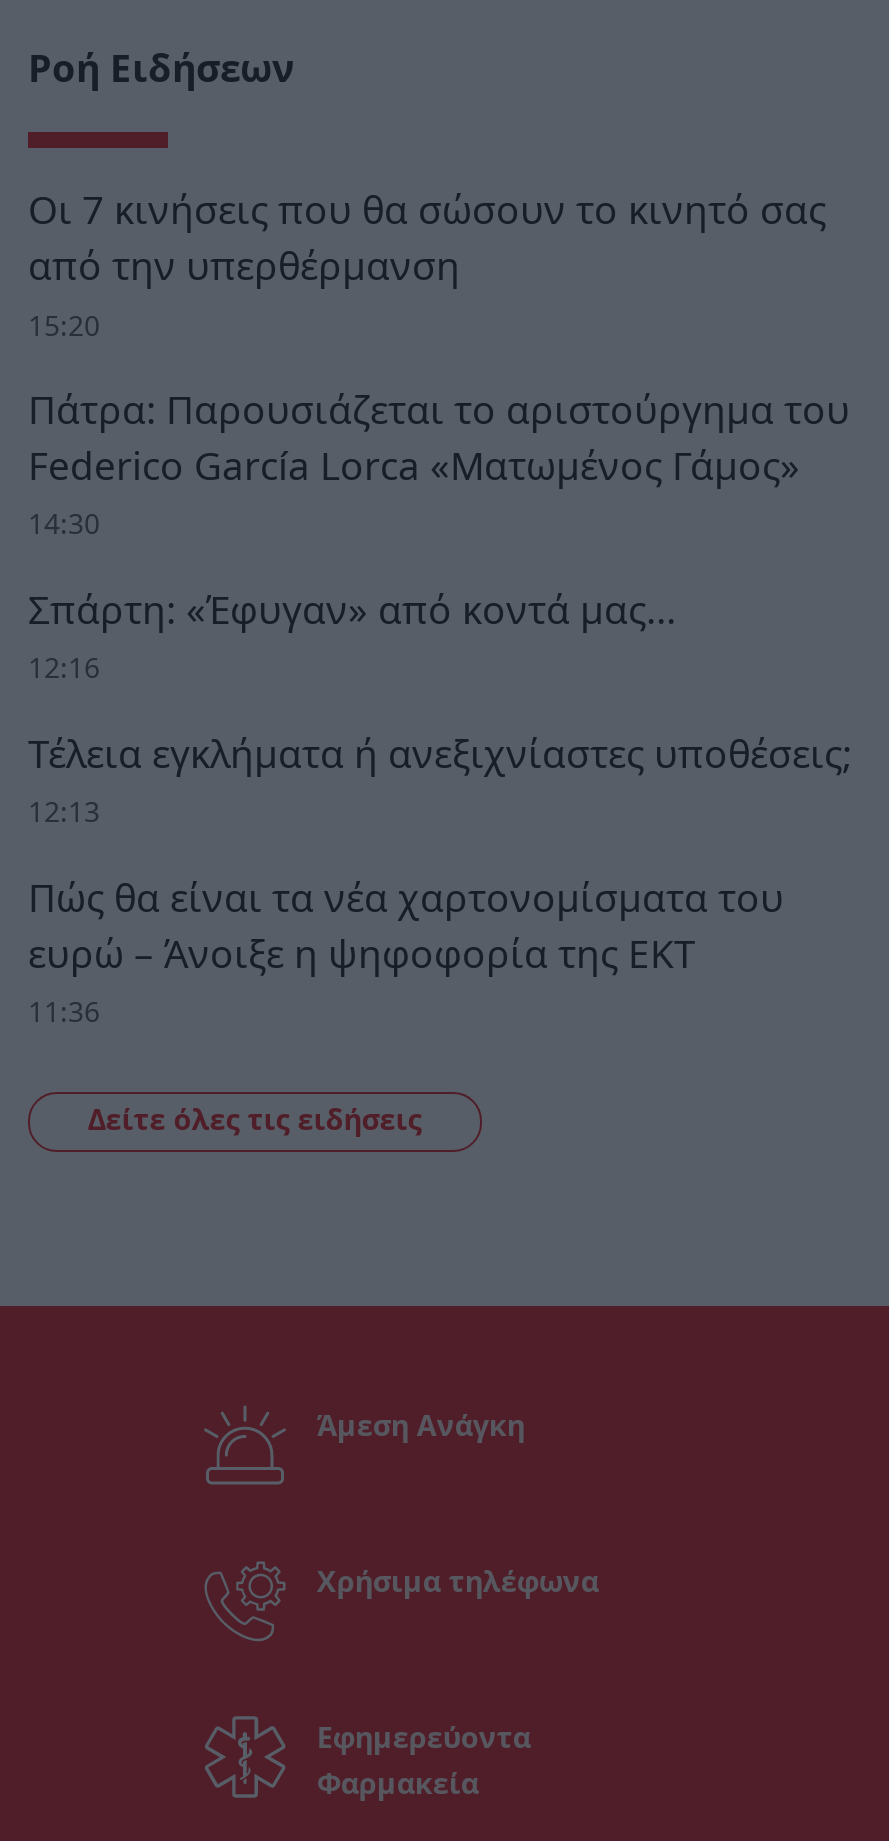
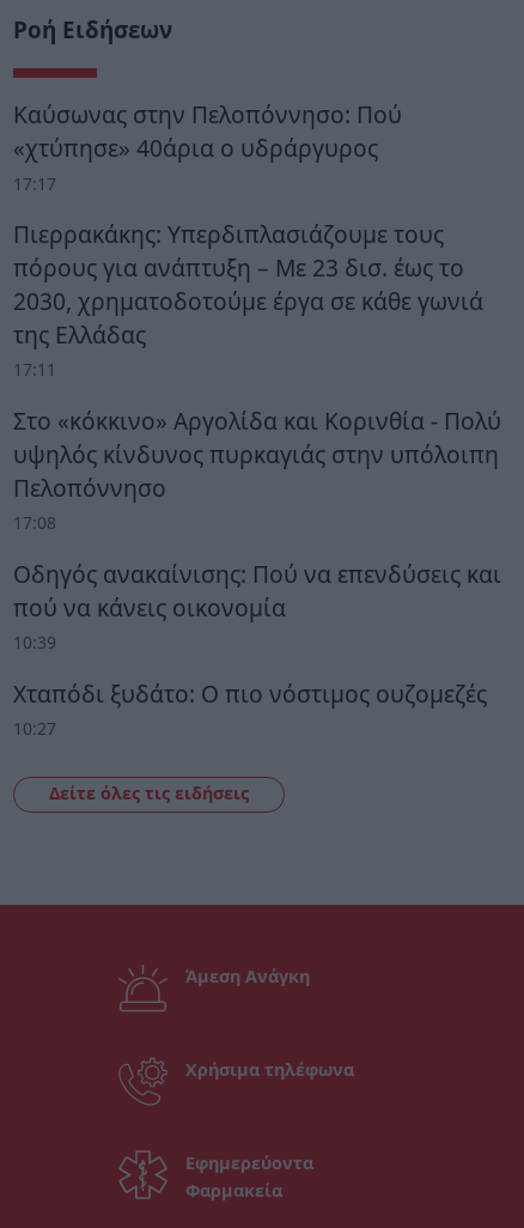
- Οι 7 κινήσεις που θα σώσουν το κινητό σας
- από την υπερθέρμανση
- 15:20
+ Καύσωνας στην Πελοπόννησο: Πού
+ «χτύπησε» 40άρια ο υδράργυρος
+ 17:17

- Πάτρα: Παρουσιάζεται το αριστούργημα του
- Federico García Lorca «Ματωμένος Γάμος»
- 14:30
+ Πιερρακάκης: Υπερδιπλασιάζουμε τους
+ πόρους για ανάπτυξη – Με 23 δισ. έως το
+ 2030, χρηματοδοτούμε έργα σε κάθε γωνιά
+ της Ελλάδας
+ 17:11

- Σπάρτη: «Έφυγαν» από κοντά μας…
- 12:16
+ Στο «κόκκινο» Αργολίδα και Κορινθία - Πολύ
+ υψηλός κίνδυνος πυρκαγιάς στην υπόλοιπη
+ Πελοπόννησο
+ 17:08

- Τέλεια εγκλήματα ή ανεξιχνίαστες υποθέσεις;
- 12:13
+ Οδηγός ανακαίνισης: Πού να επενδύσεις και
+ πού να κάνεις οικονομία
+ 10:39

- Πώς θα είναι τα νέα χαρτονομίσματα του
- ευρώ – Άνοιξε η ψηφοφορία της ΕΚΤ
- 11:36
+ Χταπόδι ξυδάτο: Ο πιο νόστιμος ουζομεζές
+ 10:27
